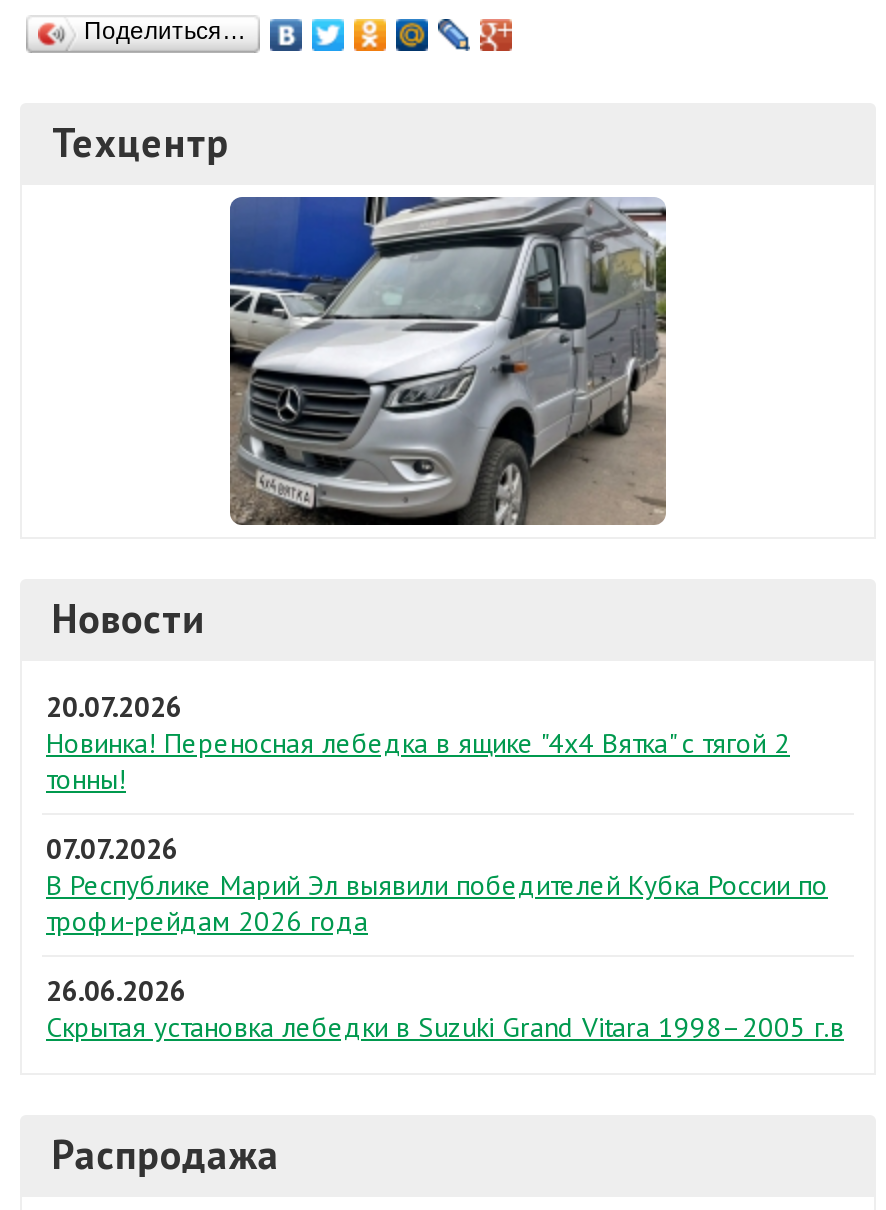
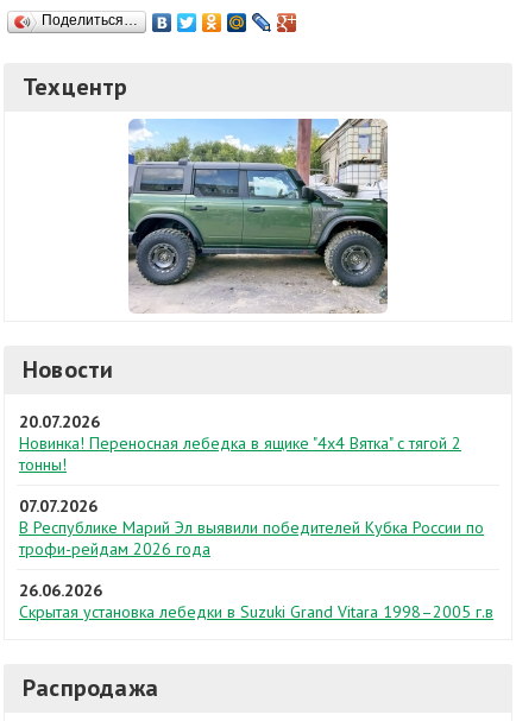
- [image]
+ [image]
